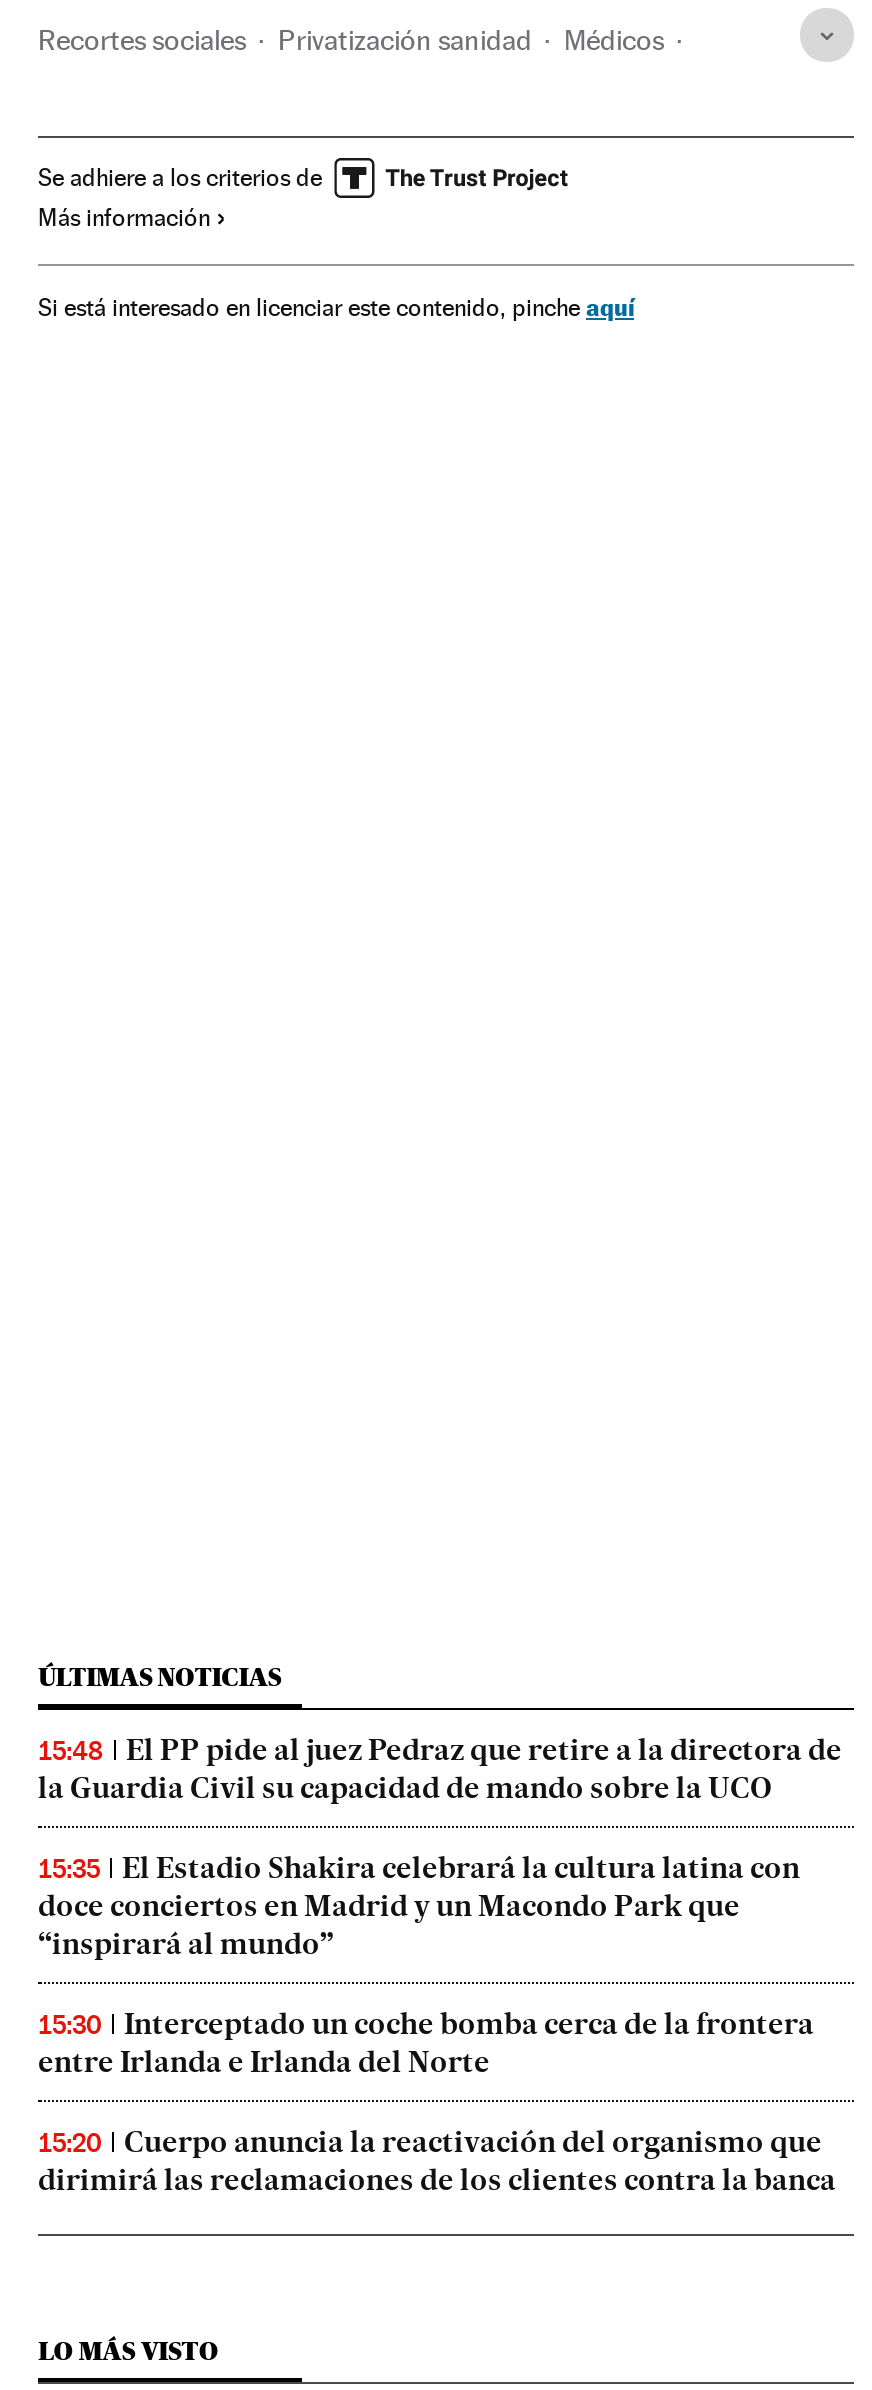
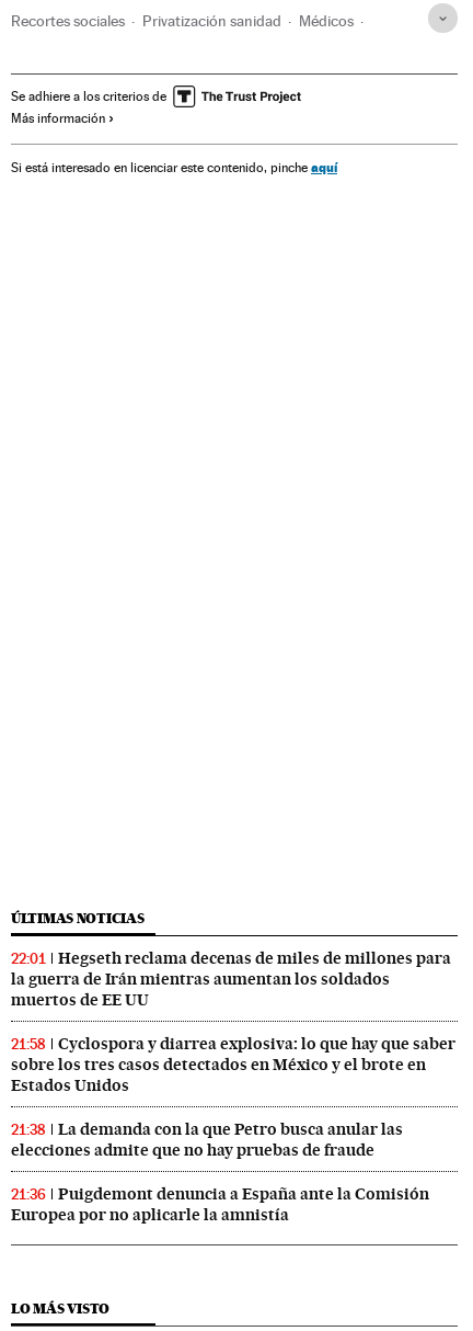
- 15:48
- El PP pide al juez Pedraz que retire a la directora de
- la Guardia Civil su capacidad de mando sobre la UCO
+ 22:01
+ Hegseth reclama decenas de miles de millones para
+ la guerra de Irán mientras aumentan los soldados
+ muertos de EE UU

- 15:35
- El Estadio Shakira celebrará la cultura latina con
- doce conciertos en Madrid y un Macondo Park que
- “inspirará al mundo”
+ 21:58
+ Cyclospora y diarrea explosiva: lo que hay que saber
+ sobre los tres casos detectados en México y el brote en
+ Estados Unidos

- 15:30
- Interceptado un coche bomba cerca de la frontera
- entre Irlanda e Irlanda del Norte
+ 21:38
+ La demanda con la que Petro busca anular las
+ elecciones admite que no hay pruebas de fraude

- 15:20
- Cuerpo anuncia la reactivación del organismo que
- dirimirá las reclamaciones de los clientes contra la banca
+ 21:36
+ Puigdemont denuncia a España ante la Comisión
+ Europea por no aplicarle la amnistía
